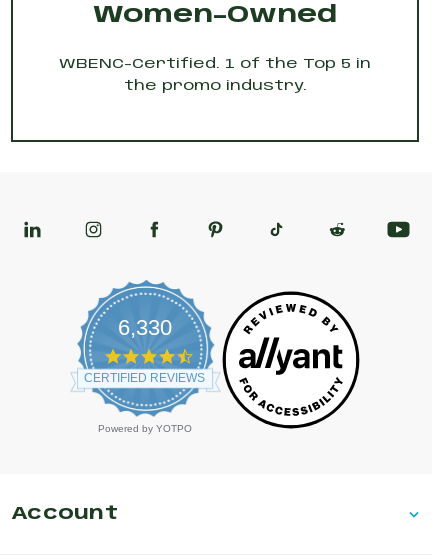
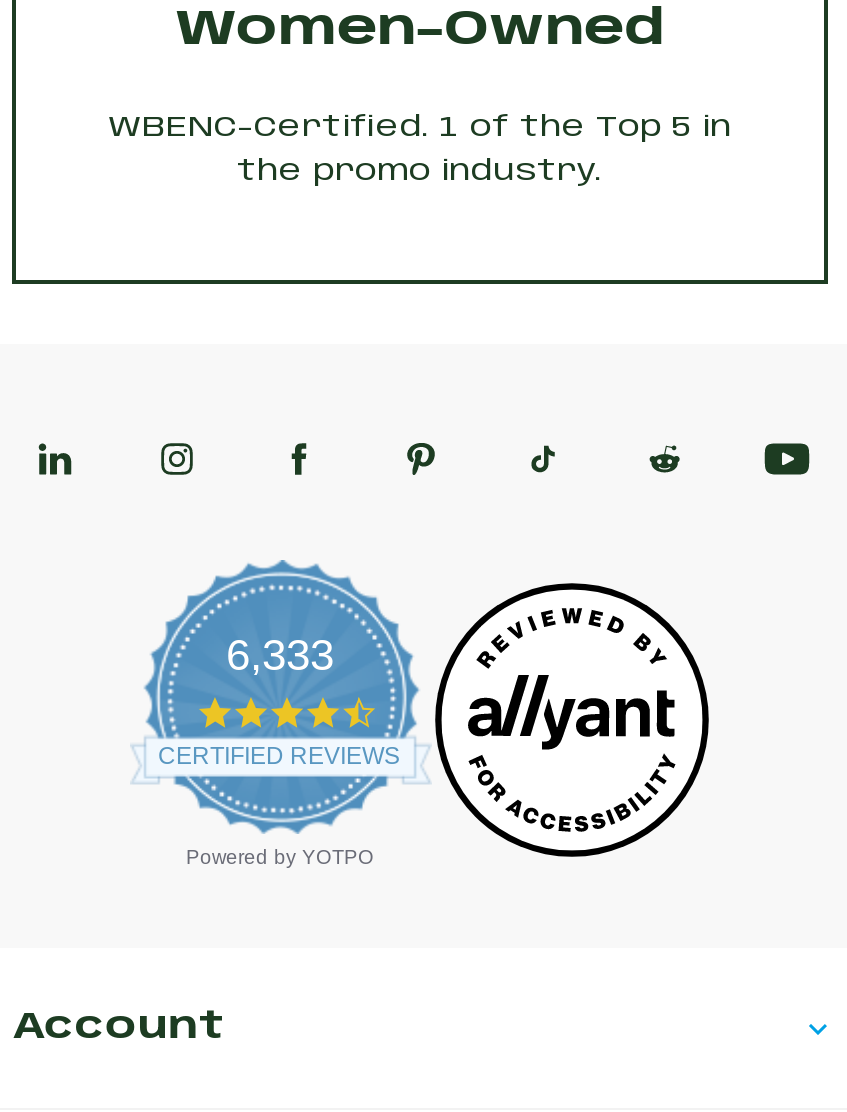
- 6,330
+ 6,333
